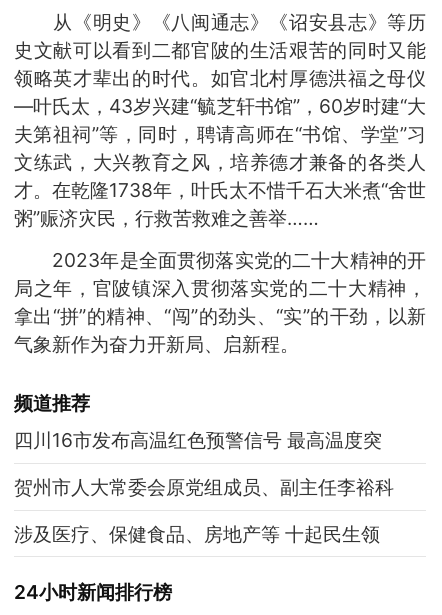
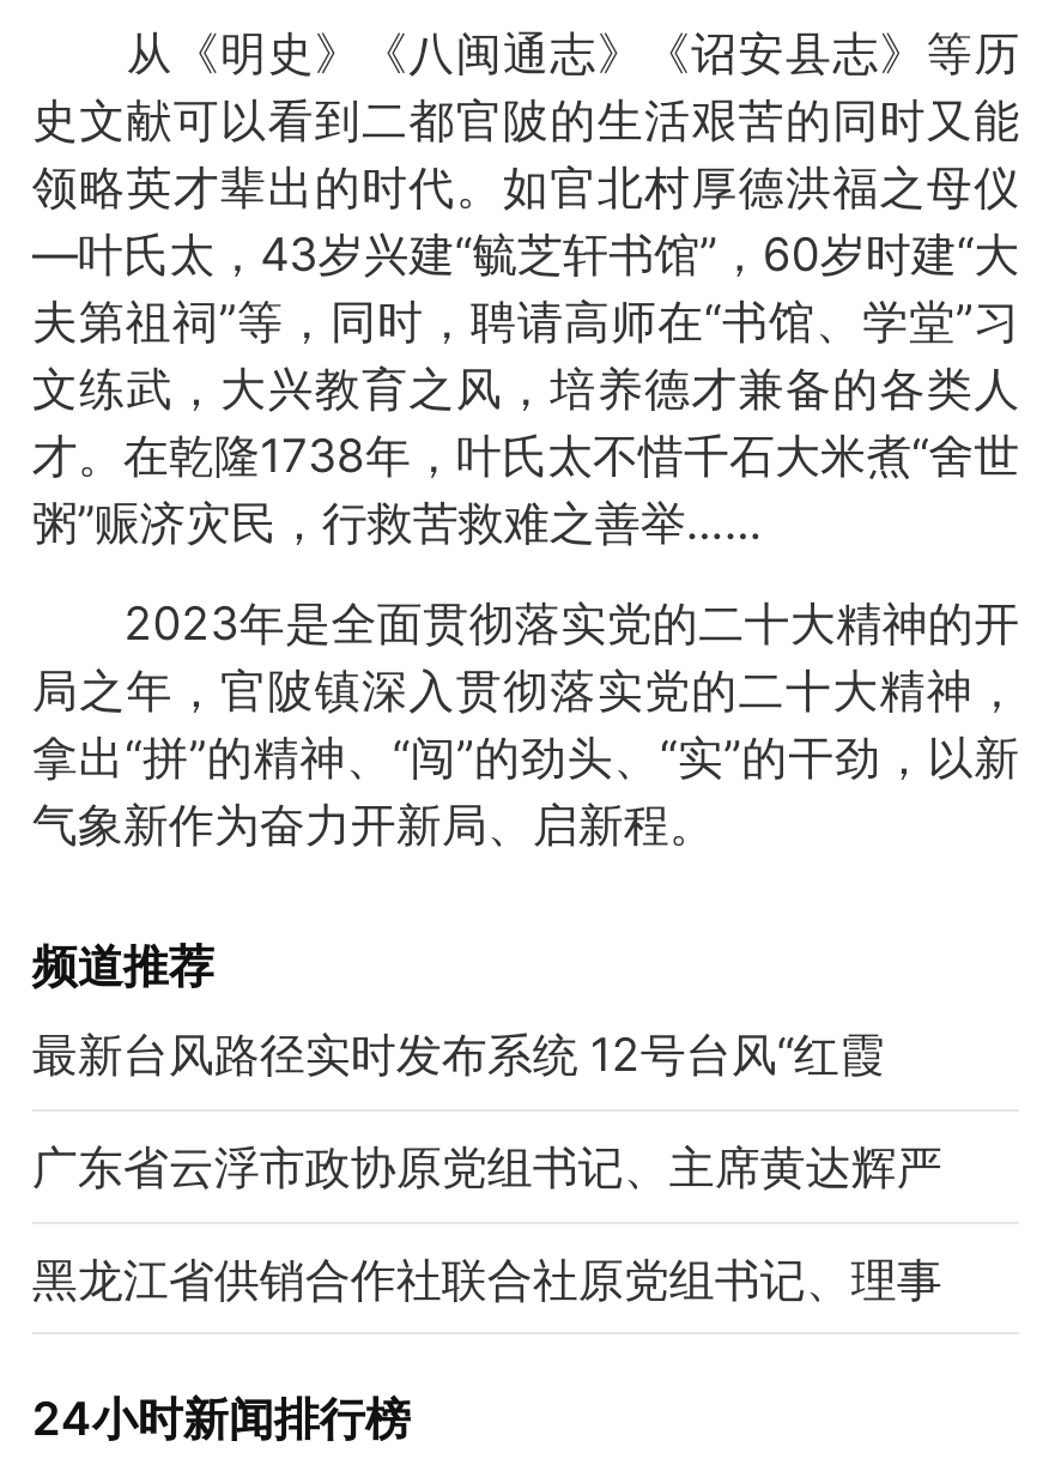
- 四川16市发布高温红色预警信号 最高温度突
+ 最新台风路径实时发布系统 12号台风“红霞

- 贺州市人大常委会原党组成员、副主任李裕科
+ 广东省云浮市政协原党组书记、主席黄达辉严

- 涉及医疗、保健食品、房地产等 十起民生领
+ 黑龙江省供销合作社联合社原党组书记、理事
